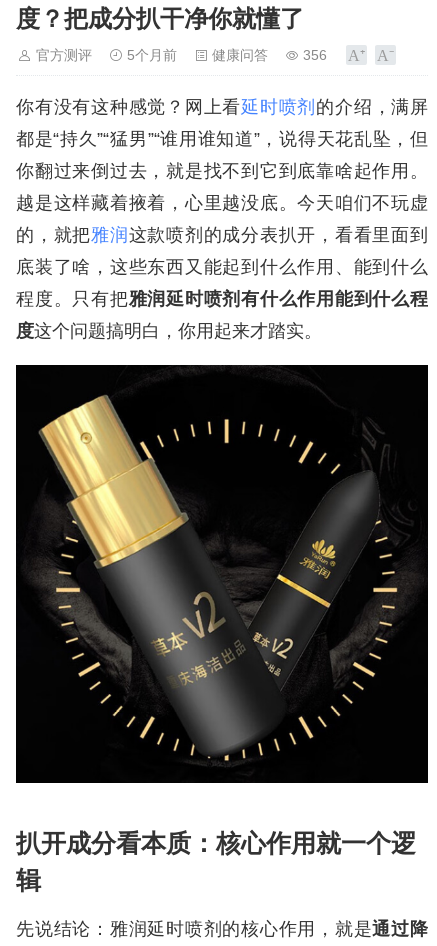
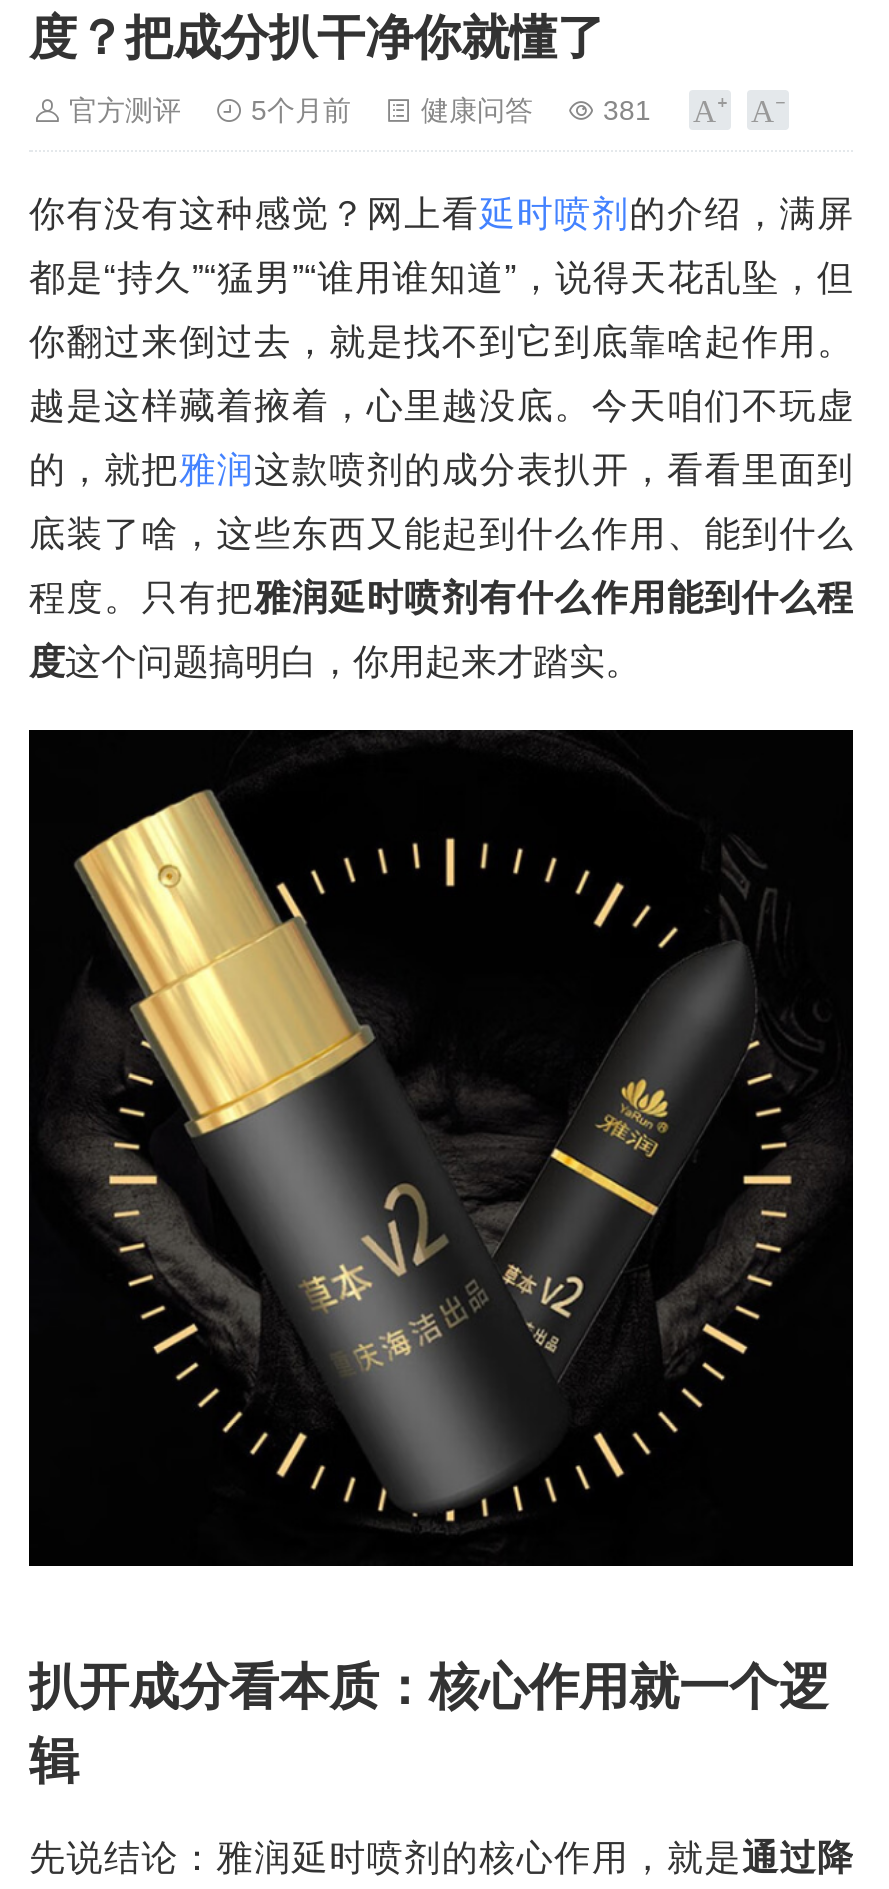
- 356
+ 381
